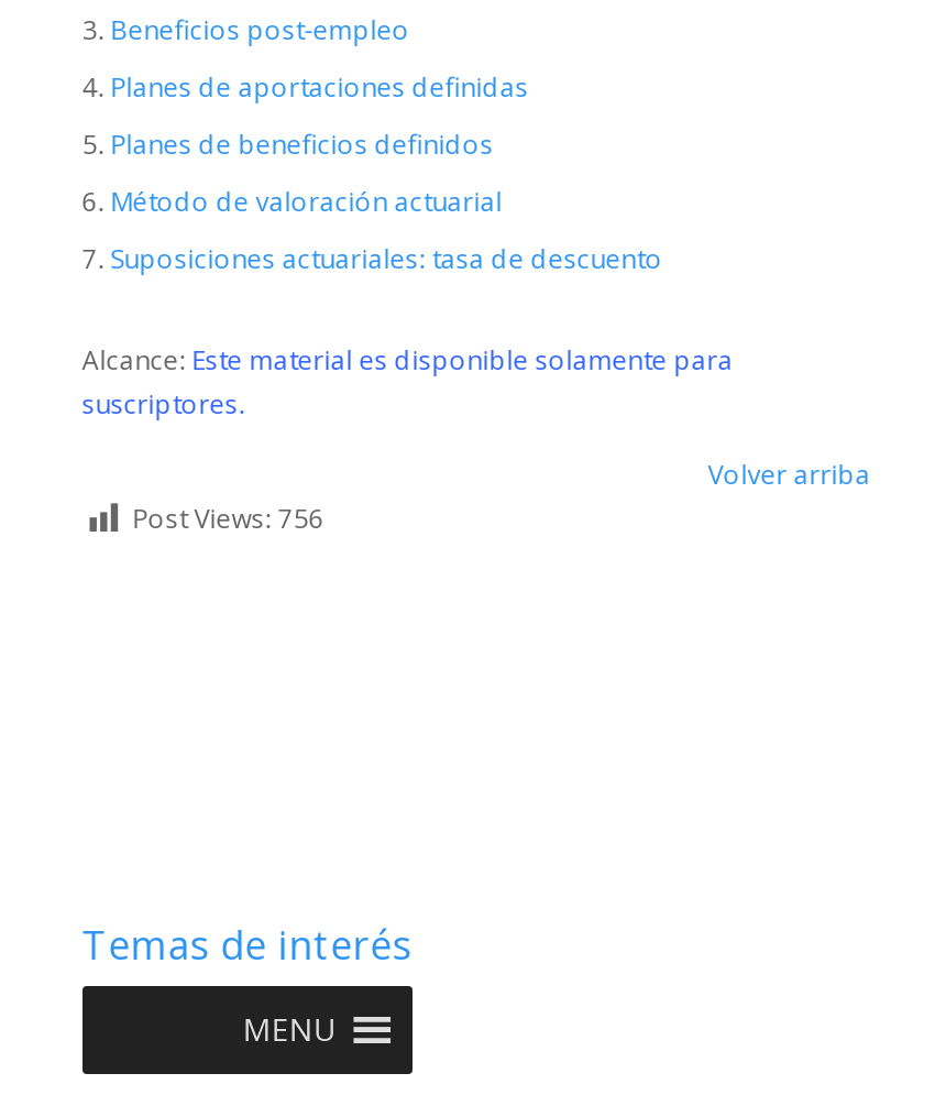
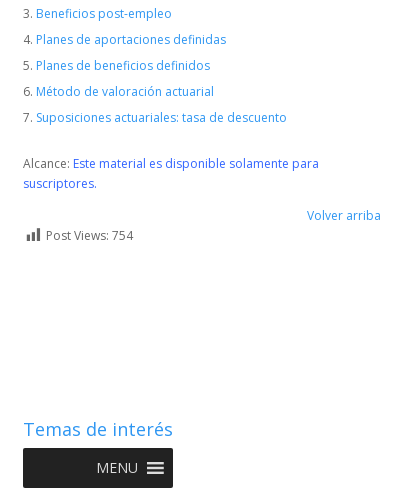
- Post Views: 756
+ Post Views: 754
